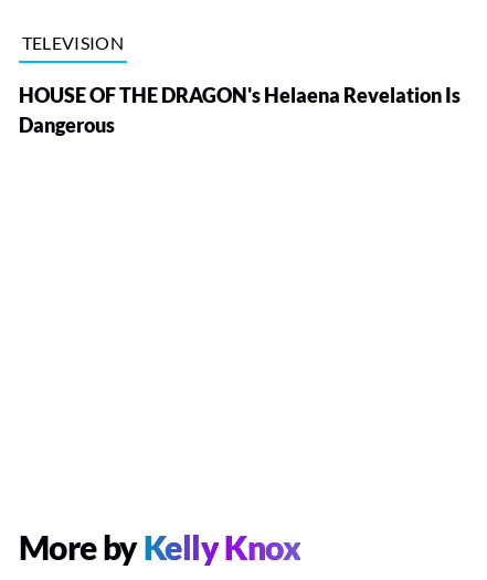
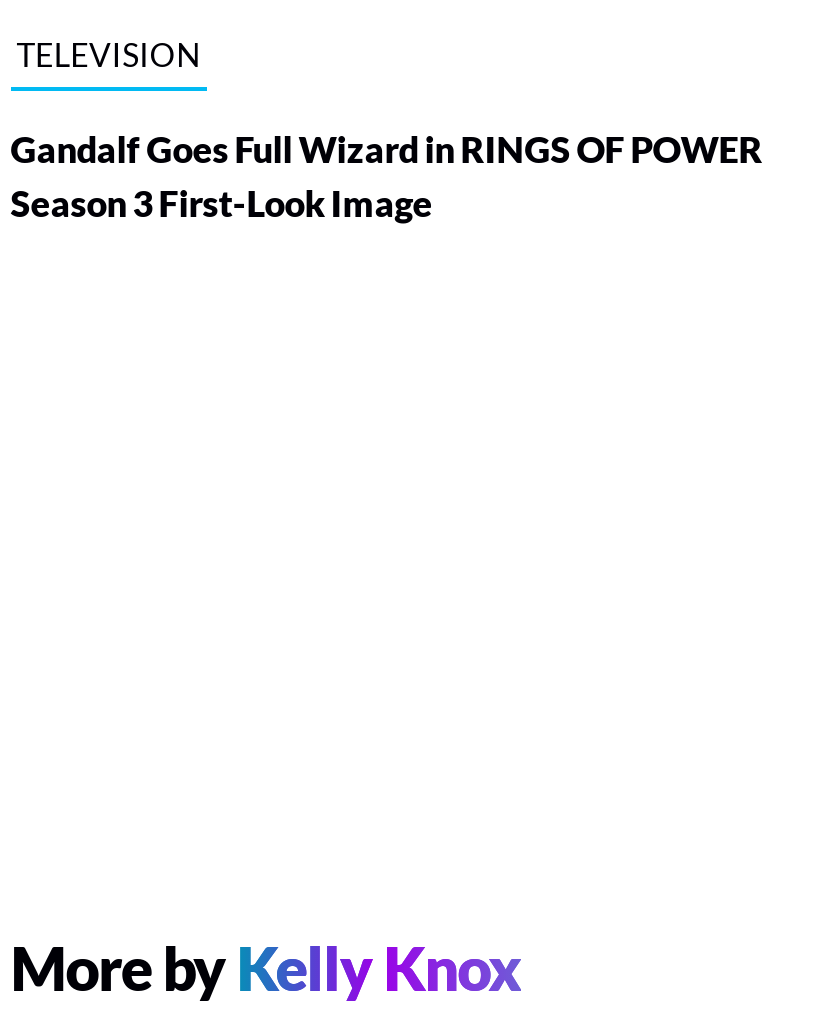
- HOUSE OF THE DRAGON's Helaena Revelation Is
- Dangerous
+ Gandalf Goes Full Wizard in RINGS OF POWER
+ Season 3 First-Look Image
